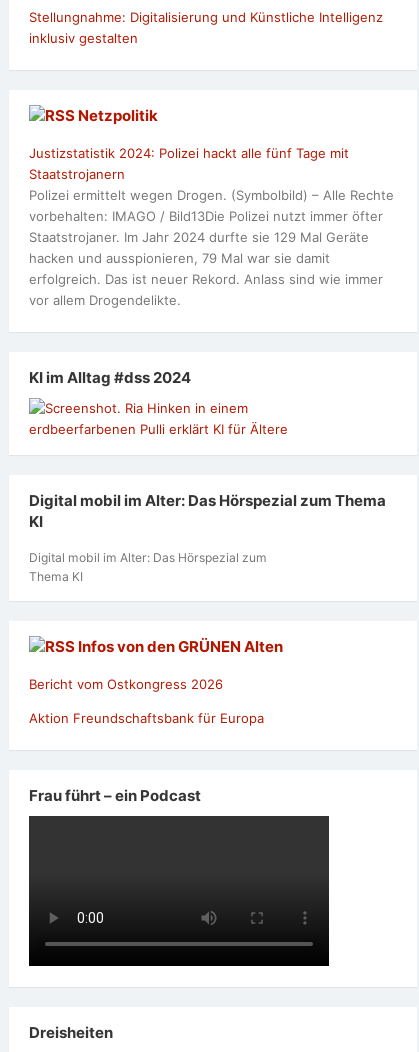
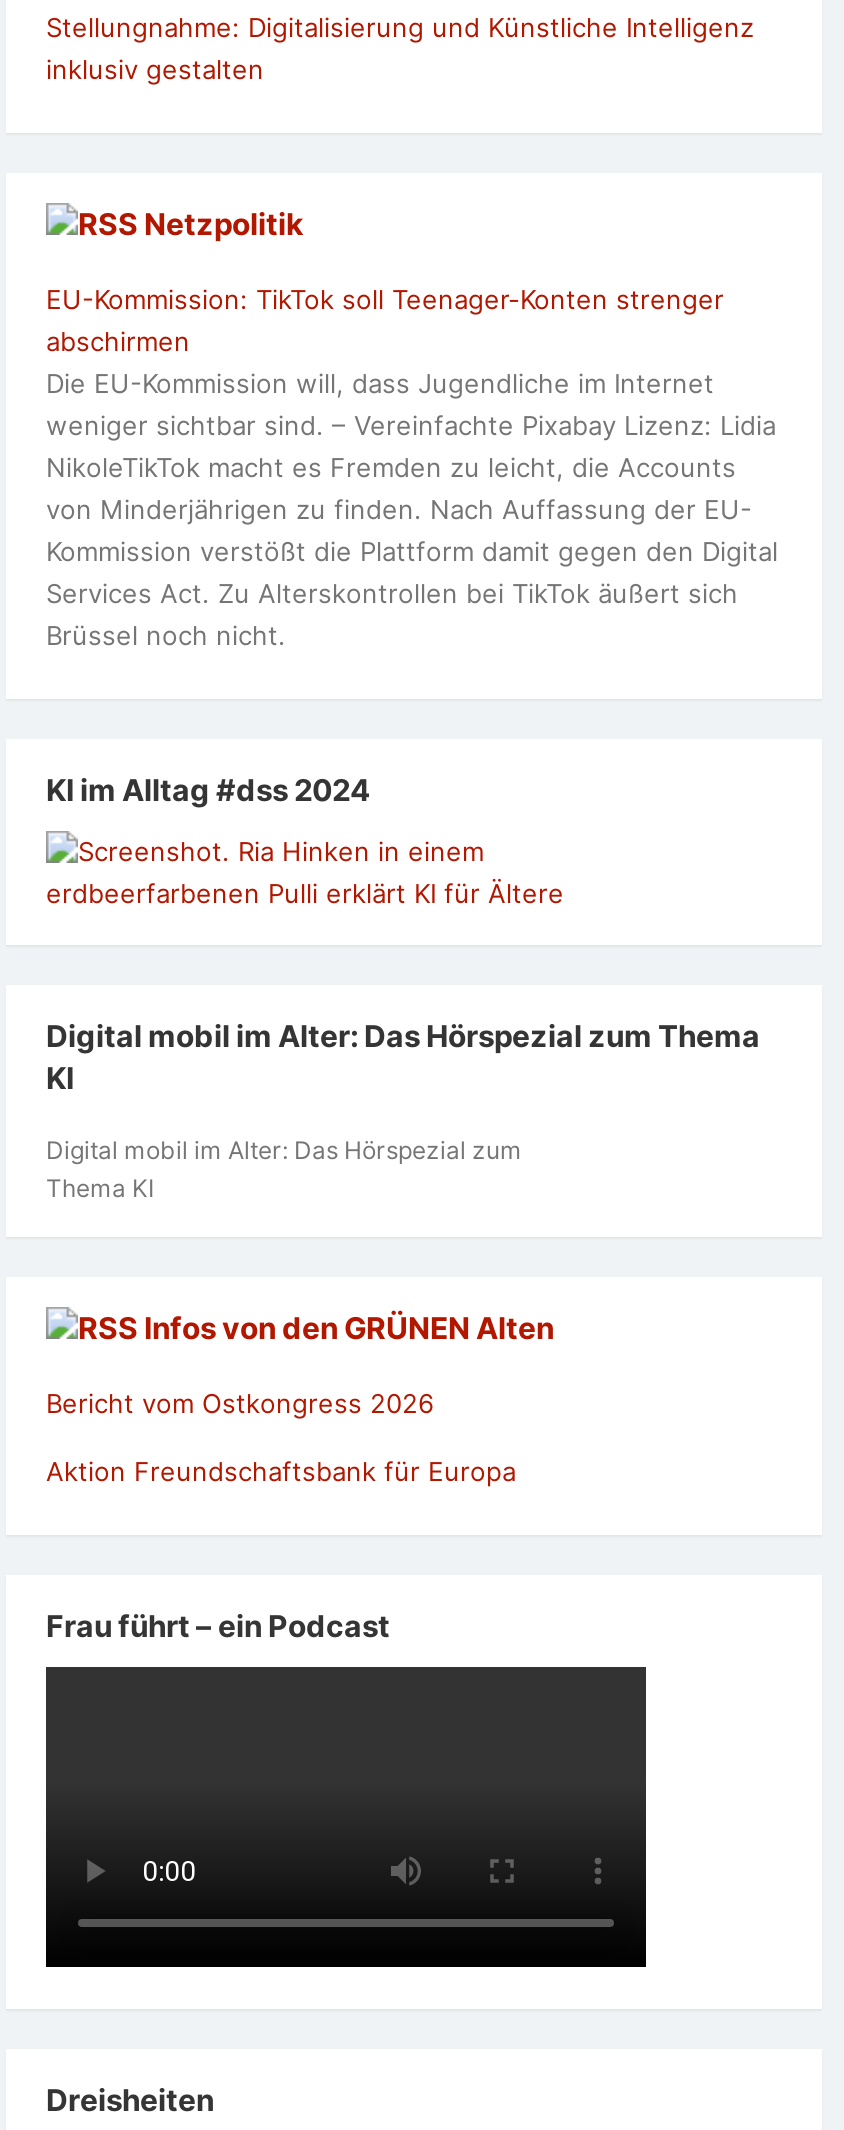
- Justizstatistik 2024: Polizei hackt alle fünf Tage mit
- Staatstrojanern
- Polizei ermittelt wegen Drogen. (Symbolbild) – Alle Rechte
- vorbehalten: IMAGO / Bild13Die Polizei nutzt immer öfter
- Staatstrojaner. Im Jahr 2024 durfte sie 129 Mal Geräte
- hacken und ausspionieren, 79 Mal war sie damit
- erfolgreich. Das ist neuer Rekord. Anlass sind wie immer
- vor allem Drogendelikte.
+ EU-Kommission: TikTok soll Teenager-Konten strenger
+ abschirmen
+ Die EU-Kommission will, dass Jugendliche im Internet
+ weniger sichtbar sind. – Vereinfachte Pixabay Lizenz: Lidia
+ NikoleTikTok macht es Fremden zu leicht, die Accounts
+ von Minderjährigen zu finden. Nach Auffassung der EU-
+ Kommission verstößt die Plattform damit gegen den Digital
+ Services Act. Zu Alterskontrollen bei TikTok äußert sich
+ Brüssel noch nicht.
